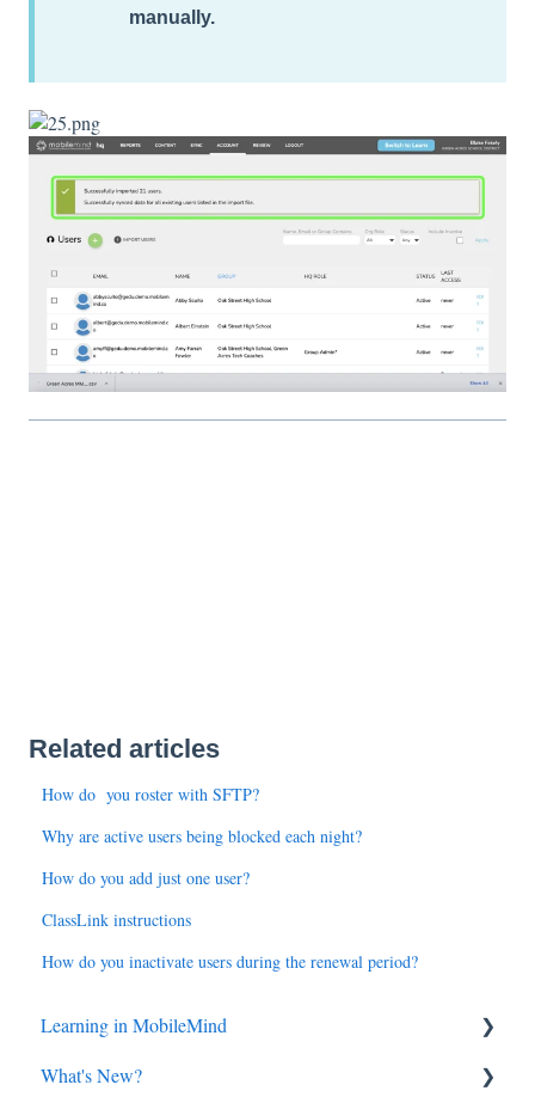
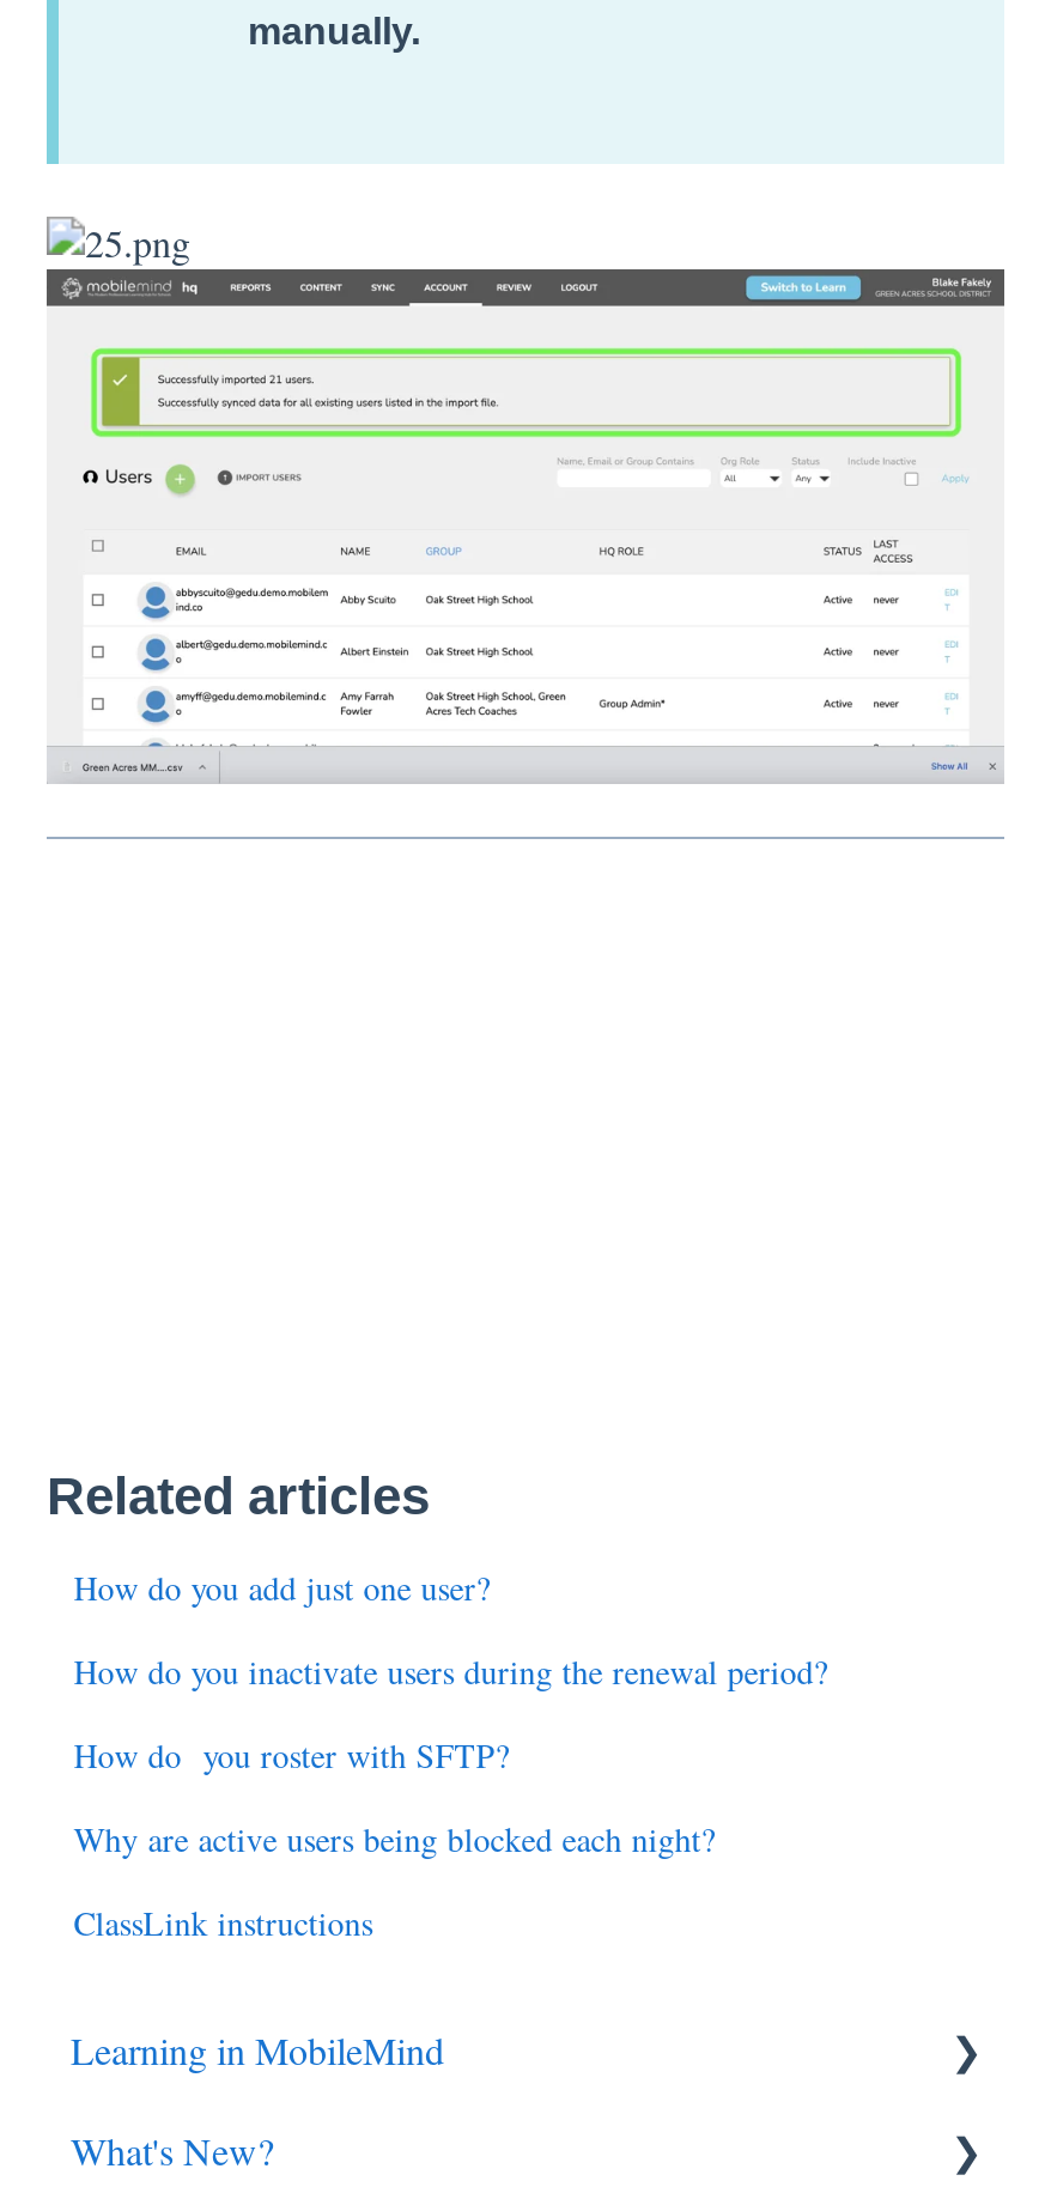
moved down: How do you roster with SFTP? | Why are active users being blocked each night?

moved up: How do you add just one user?

moved down: ClassLink instructions

moved up: How do you inactivate users during the renewal period?
